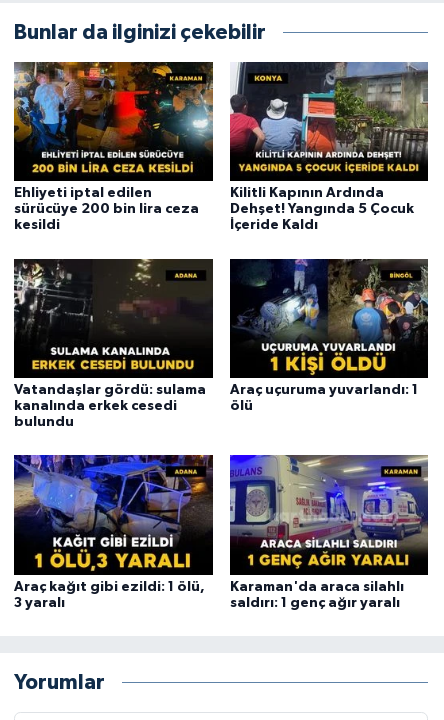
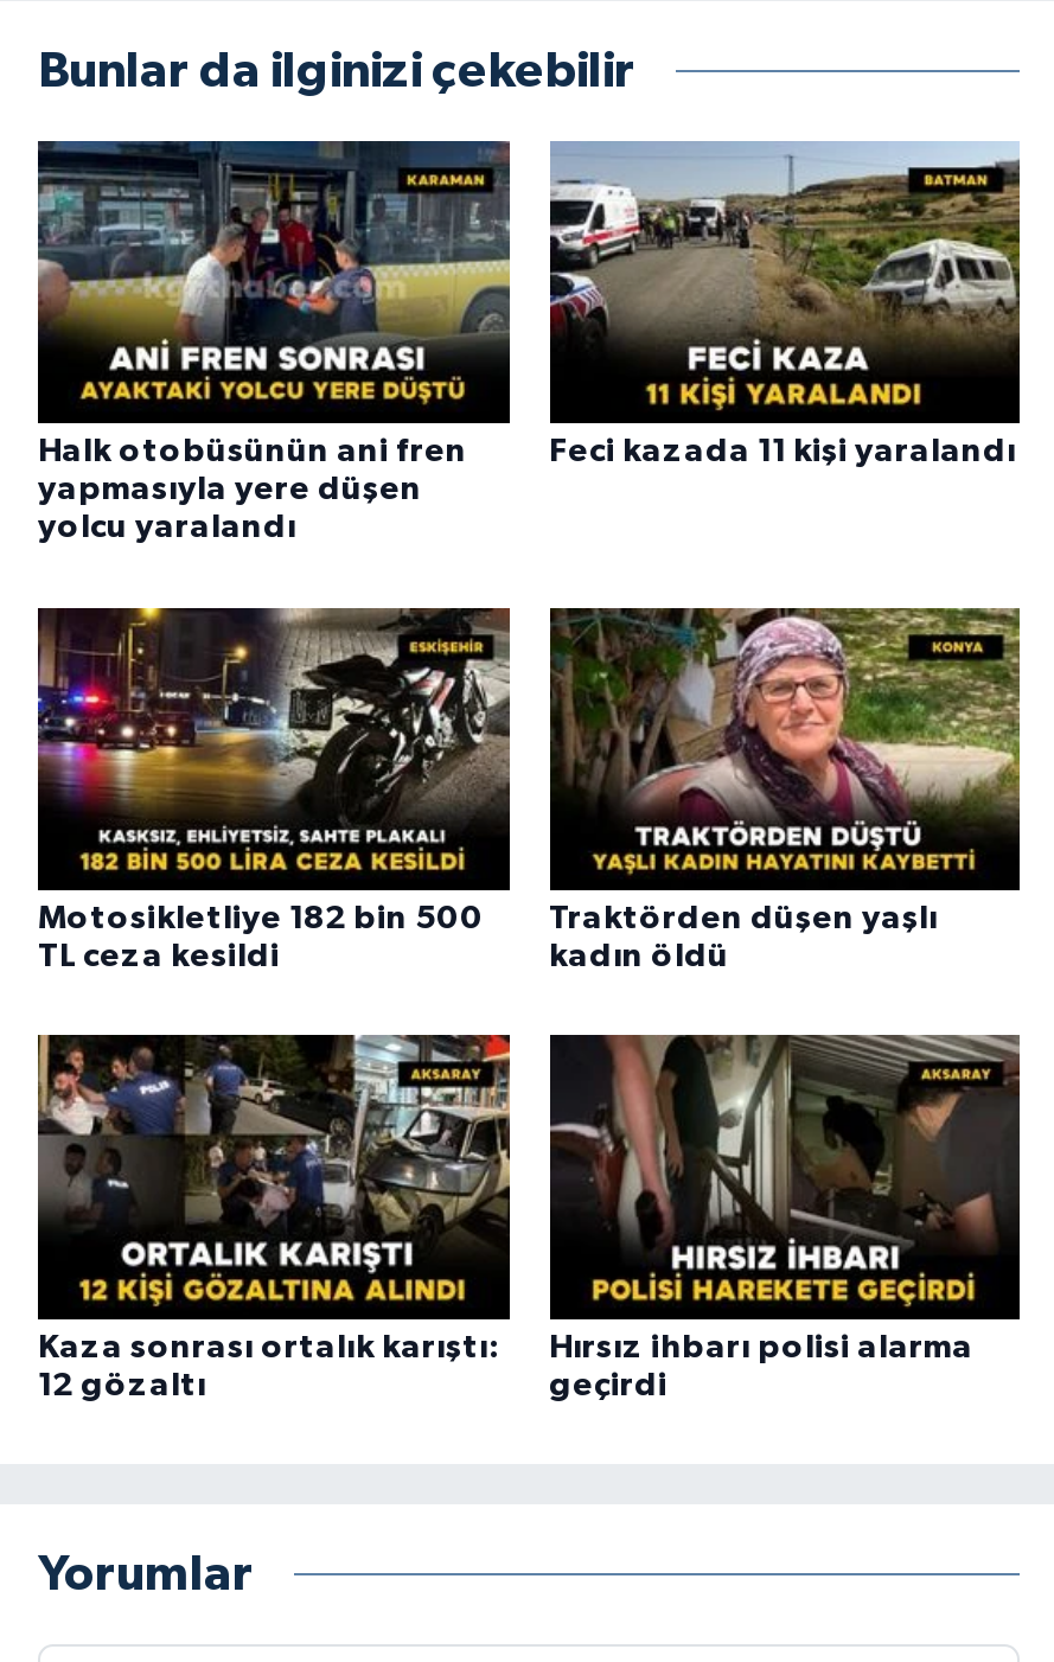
- [image]
- Ehliyeti iptal edilen
- sürücüye 200 bin lira ceza
- kesildi
+ [image]
+ Halk otobüsünün ani fren
+ yapmasıyla yere düşen
+ yolcu yaralandı

- [image]
- Kilitli Kapının Ardında
- Dehşet! Yangında 5 Çocuk
- İçeride Kaldı
+ [image]
+ Feci kazada 11 kişi yaralandı

- [image]
- Vatandaşlar gördü: sulama
- kanalında erkek cesedi
- bulundu
+ [image]
+ Motosikletliye 182 bin 500
+ TL ceza kesildi

- [image]
- Araç uçuruma yuvarlandı: 1
- ölü
+ [image]
+ Traktörden düşen yaşlı
+ kadın öldü

- [image]
- Araç kağıt gibi ezildi: 1 ölü,
- 3 yaralı
+ [image]
+ Kaza sonrası ortalık karıştı:
+ 12 gözaltı

- [image]
- Karaman'da araca silahlı
- saldırı: 1 genç ağır yaralı
+ [image]
+ Hırsız ihbarı polisi alarma
+ geçirdi
